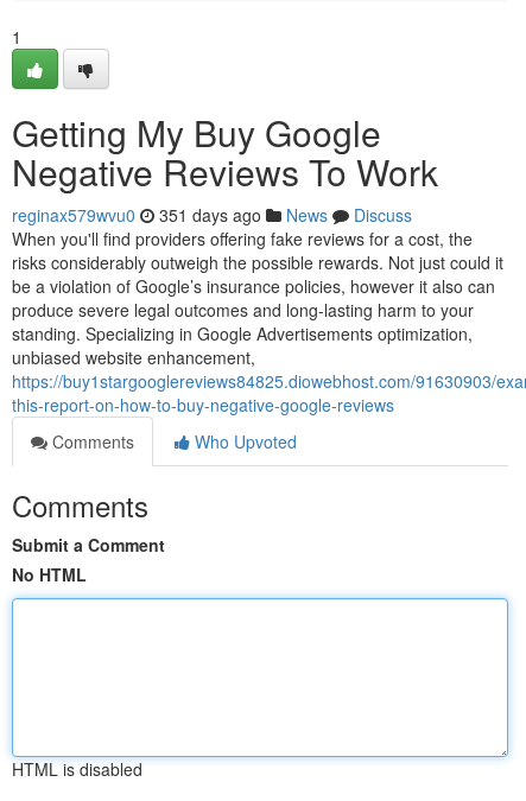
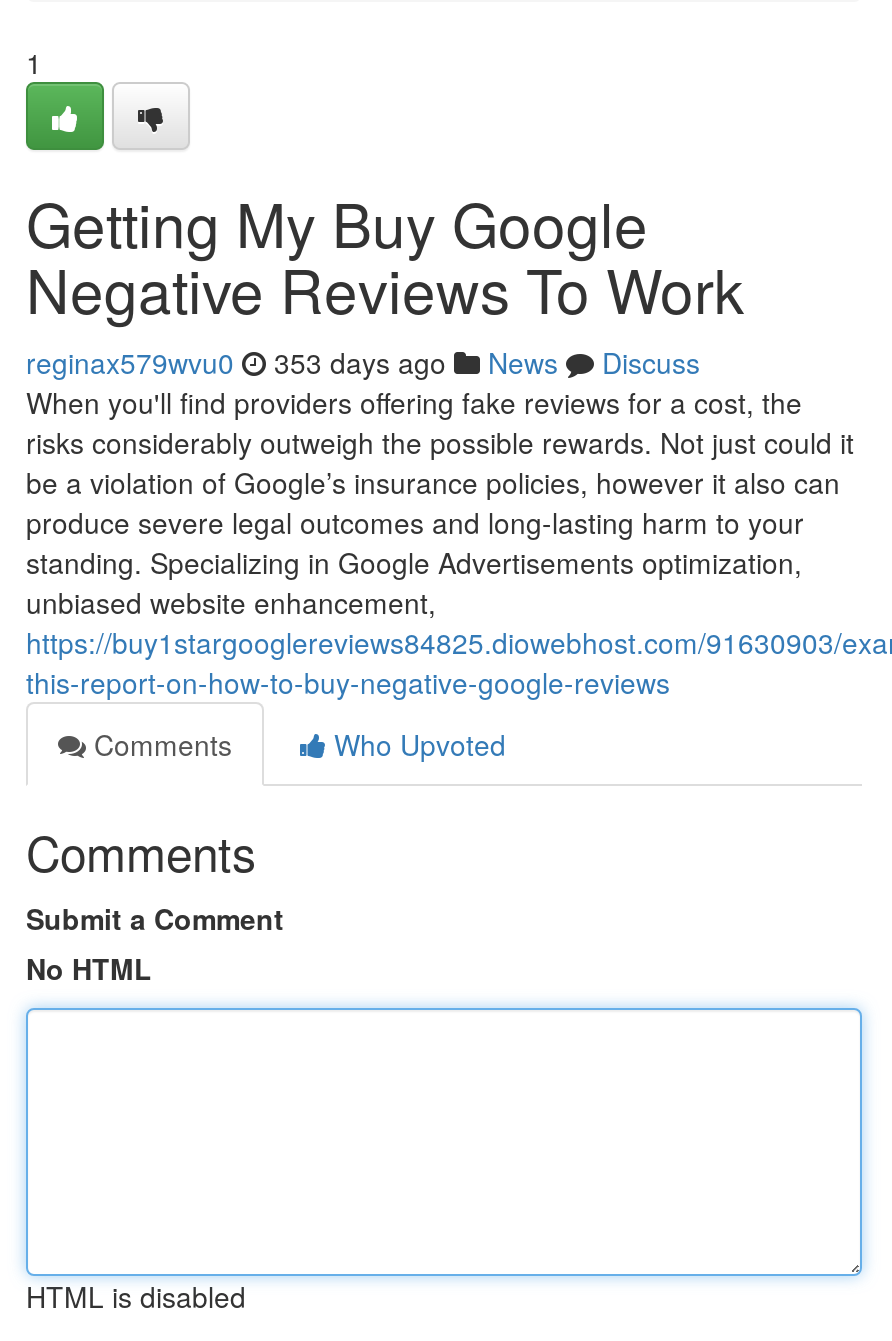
- reginax579wvu0 351 days ago News Discuss
+ reginax579wvu0 353 days ago News Discuss
